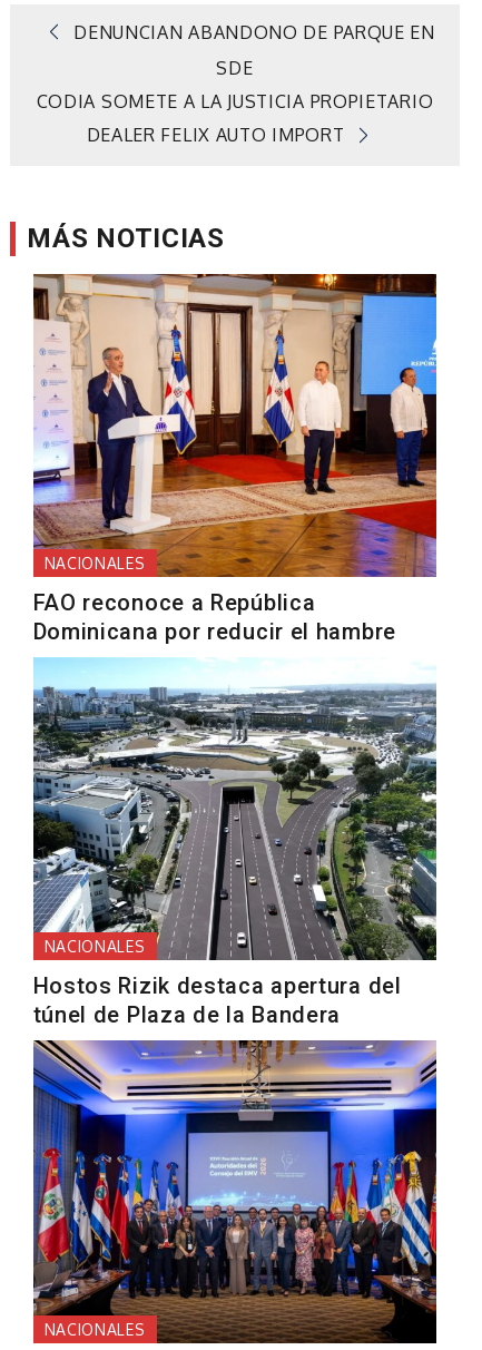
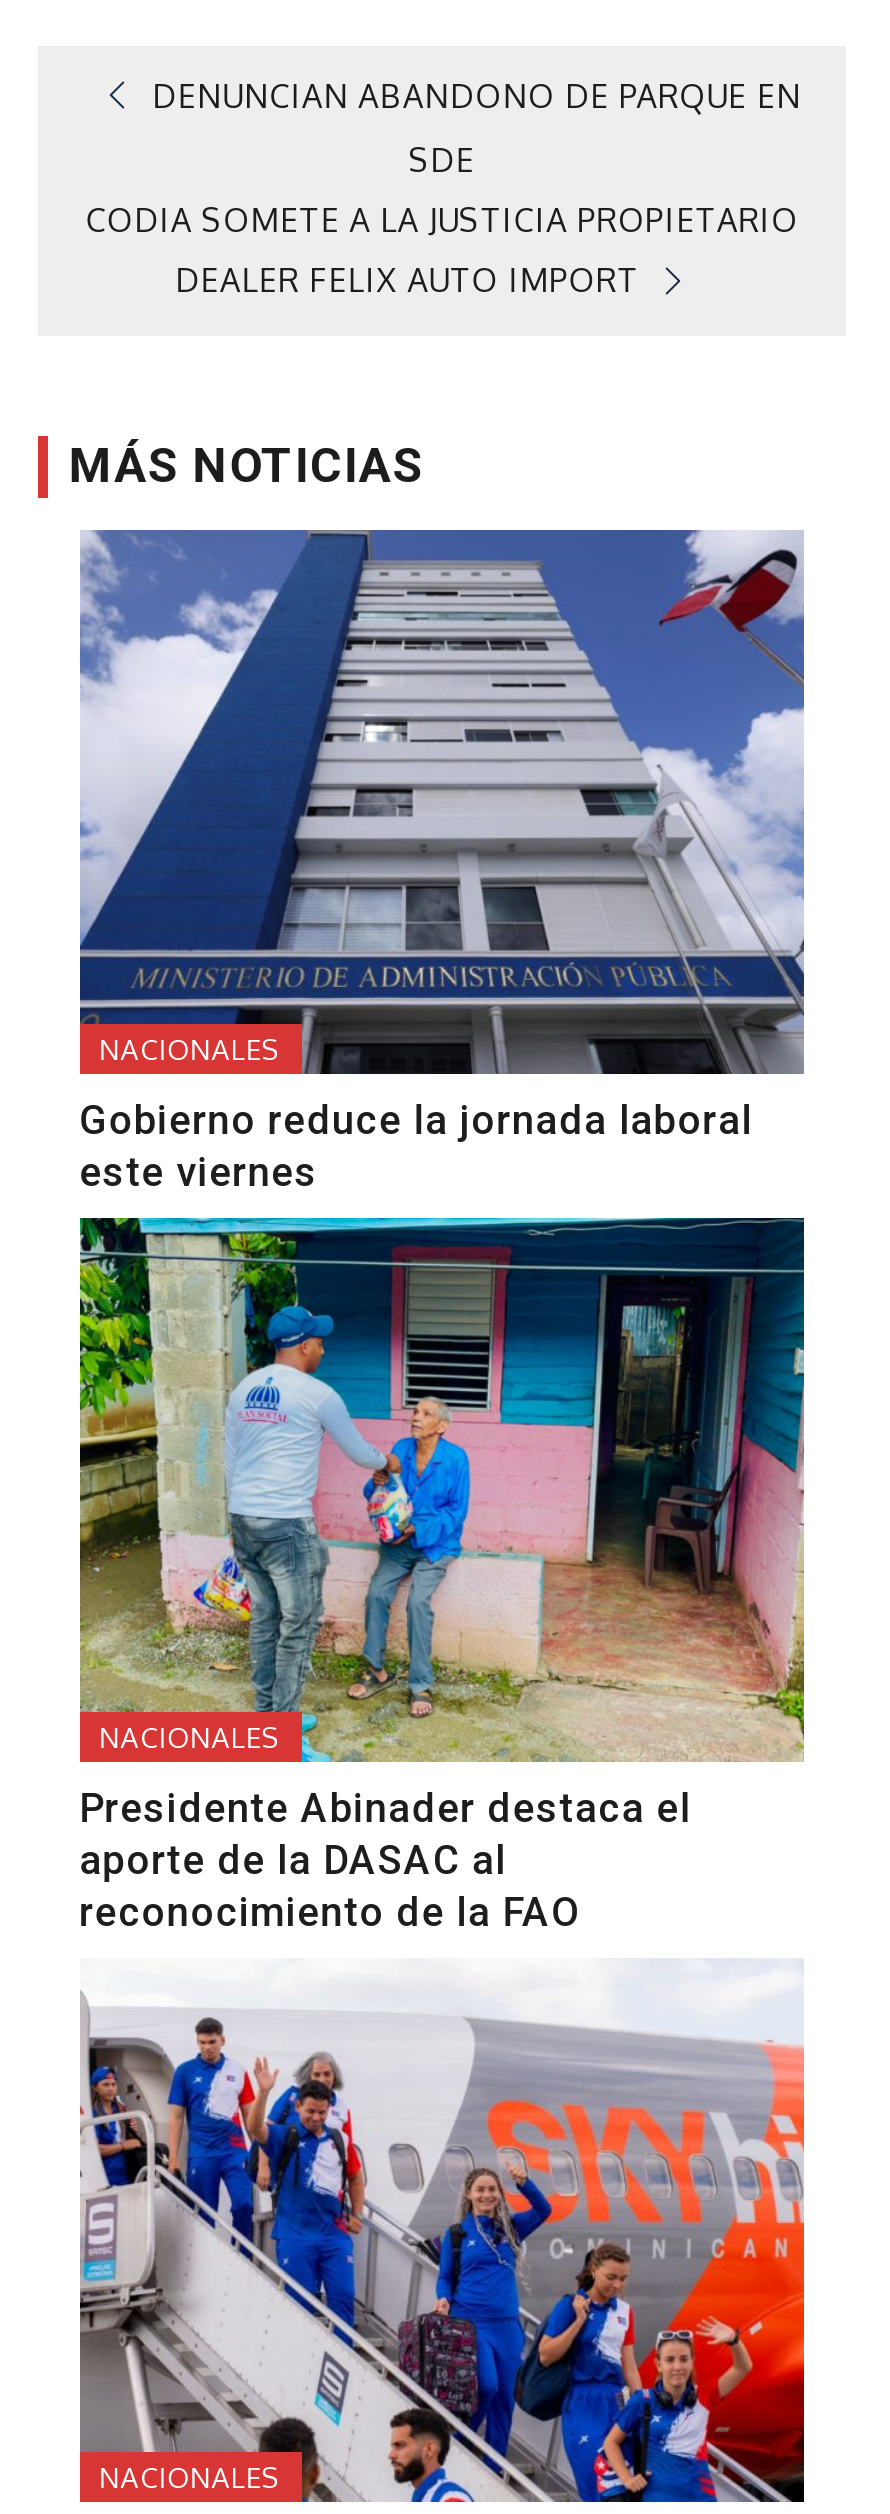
- [image]
- FAO reconoce a República
- Dominicana por reducir el hambre
+ [image]
+ Gobierno reduce la jornada laboral
+ este viernes

- [image]
- Hostos Rizik destaca apertura del
- túnel de Plaza de la Bandera
+ [image]
+ Presidente Abinader destaca el
+ aporte de la DASAC al
+ reconocimiento de la FAO

- [image]
+ [image]
